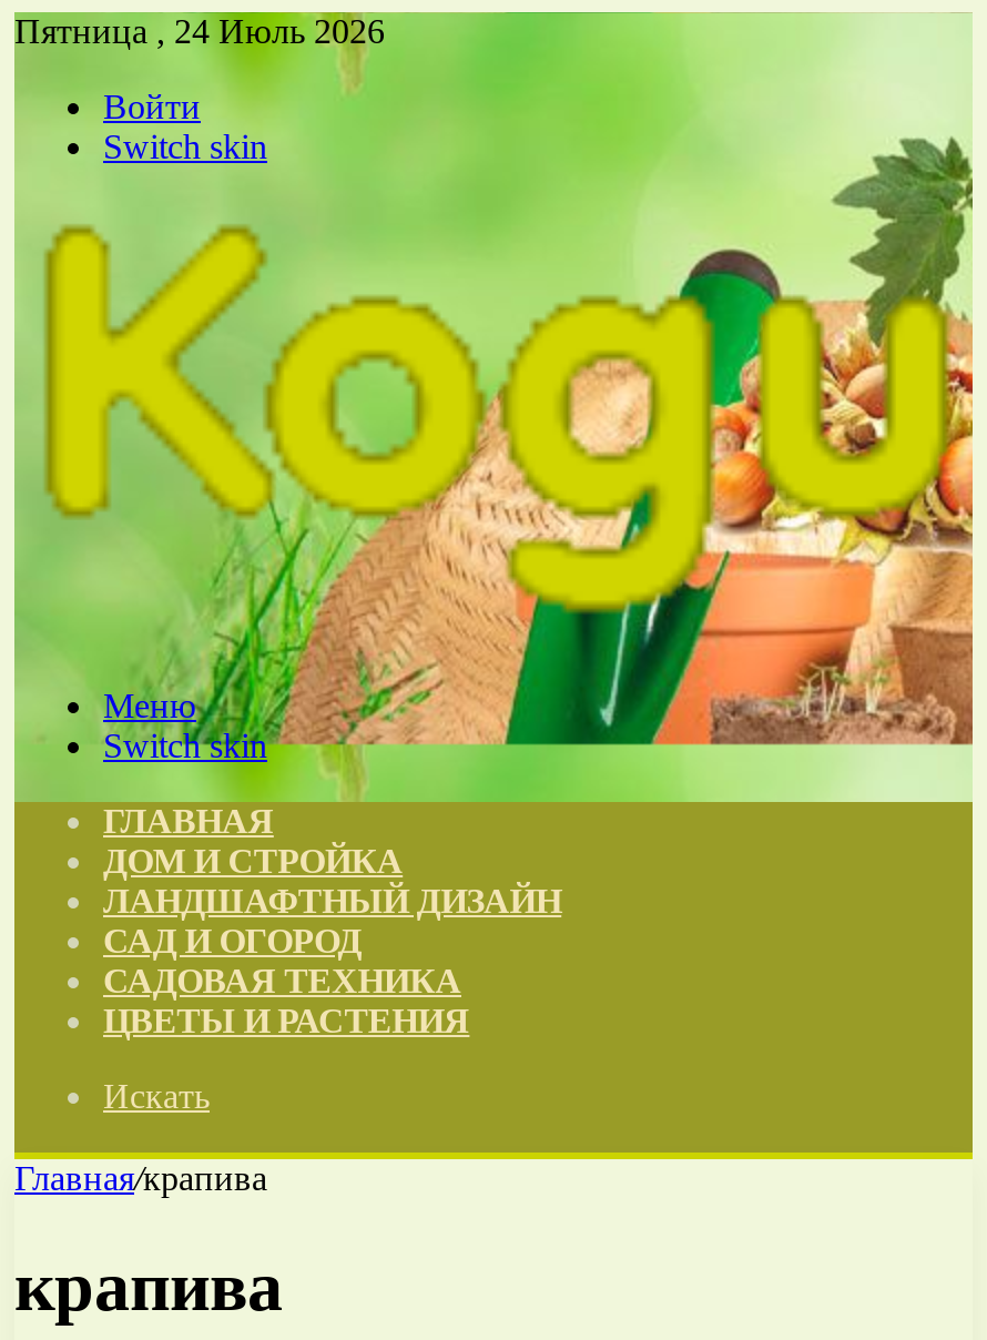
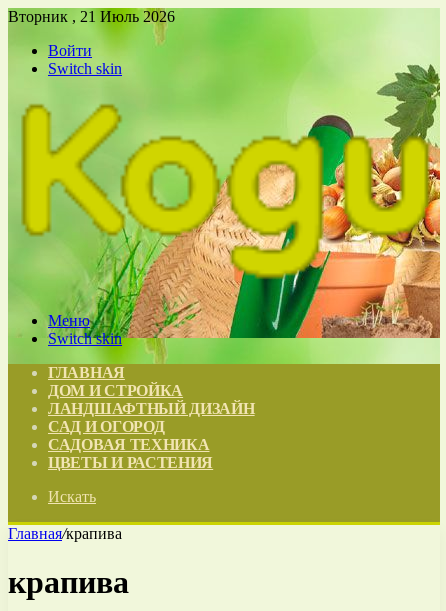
- Пятница , 24 Июль 2026
+ Вторник , 21 Июль 2026
